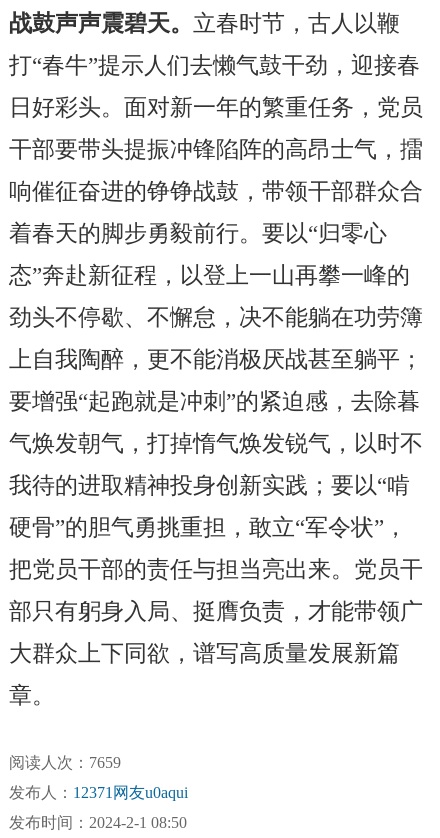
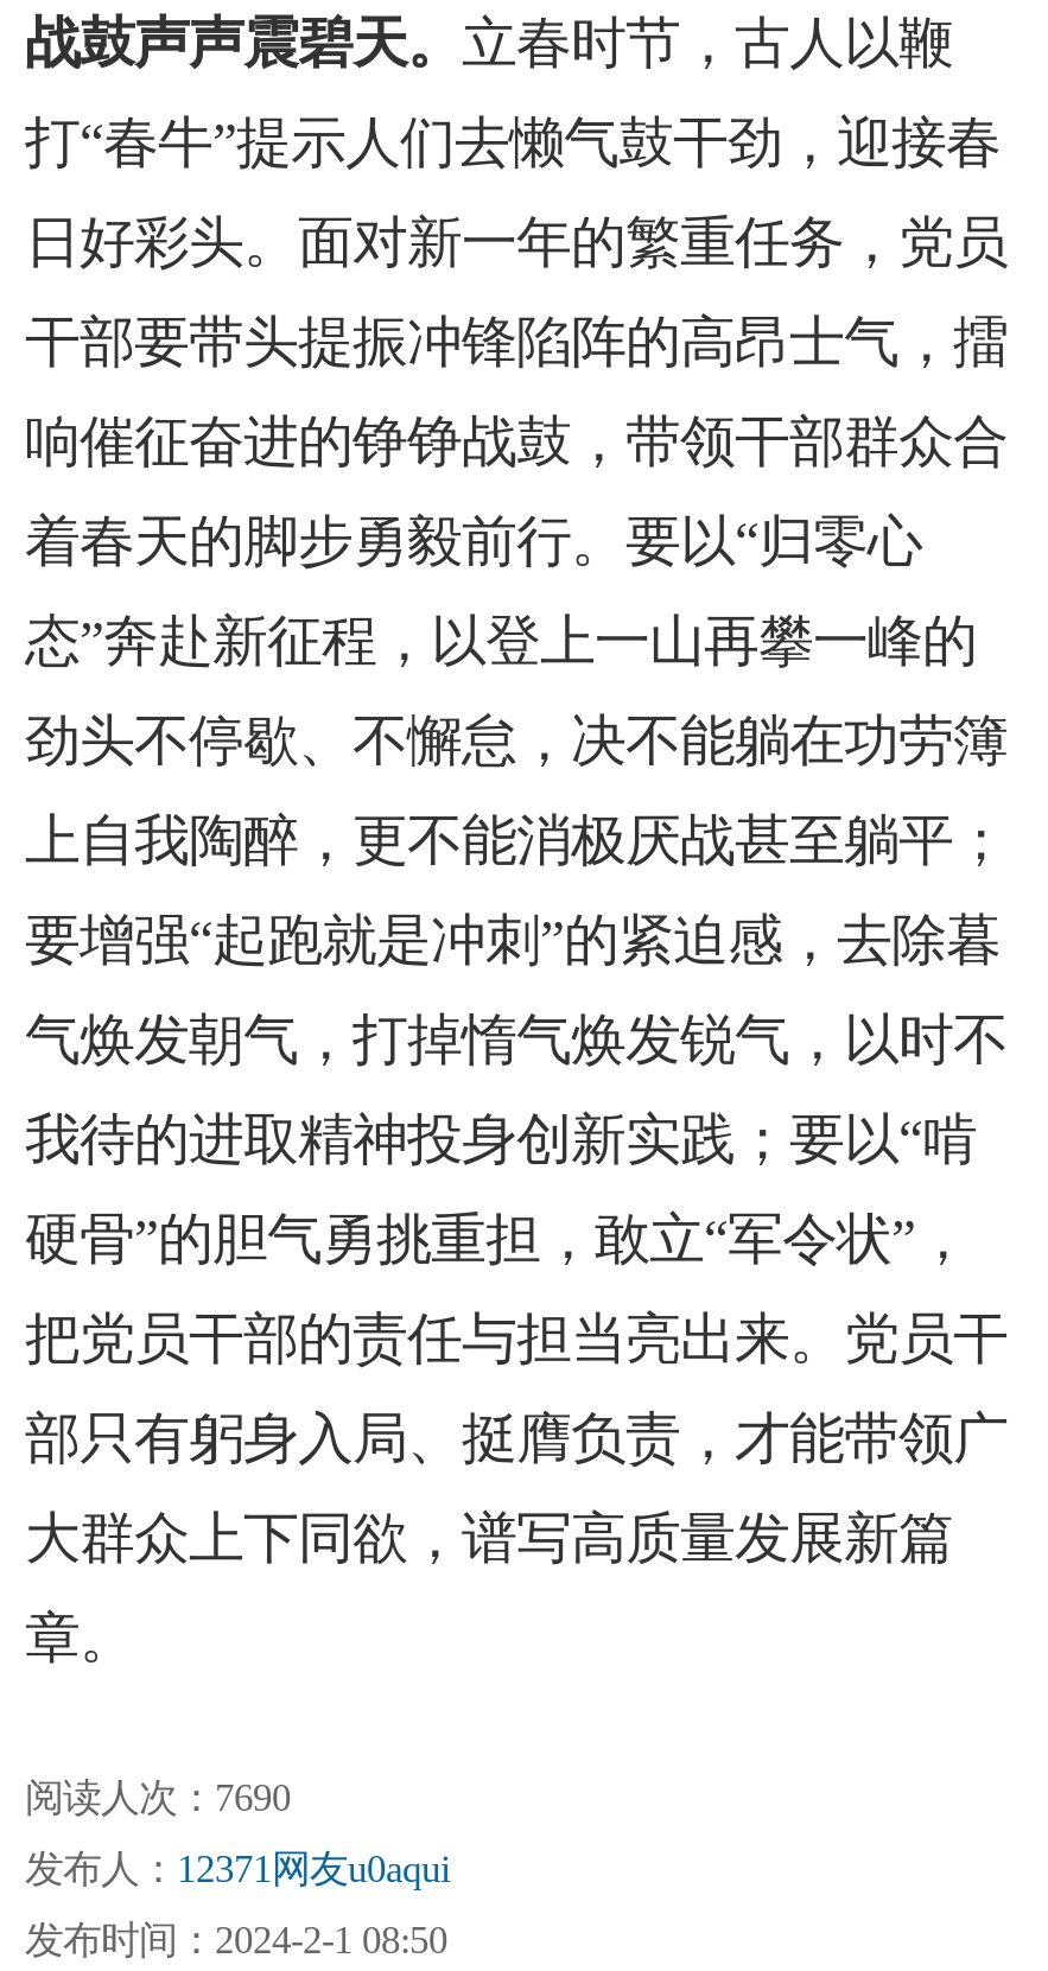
- 阅读人次：7659
+ 阅读人次：7690
